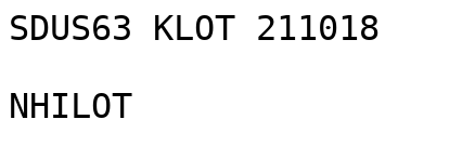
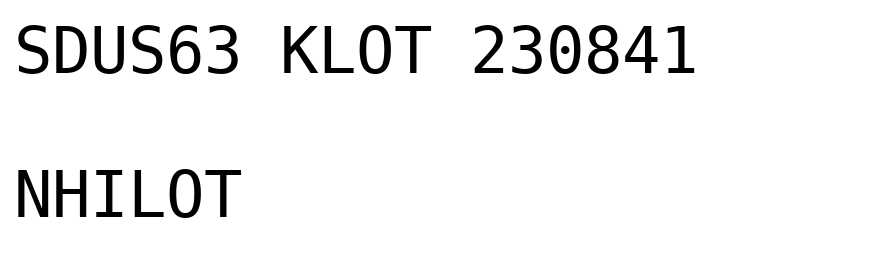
- SDUS63 KLOT 211018
+ SDUS63 KLOT 230841
